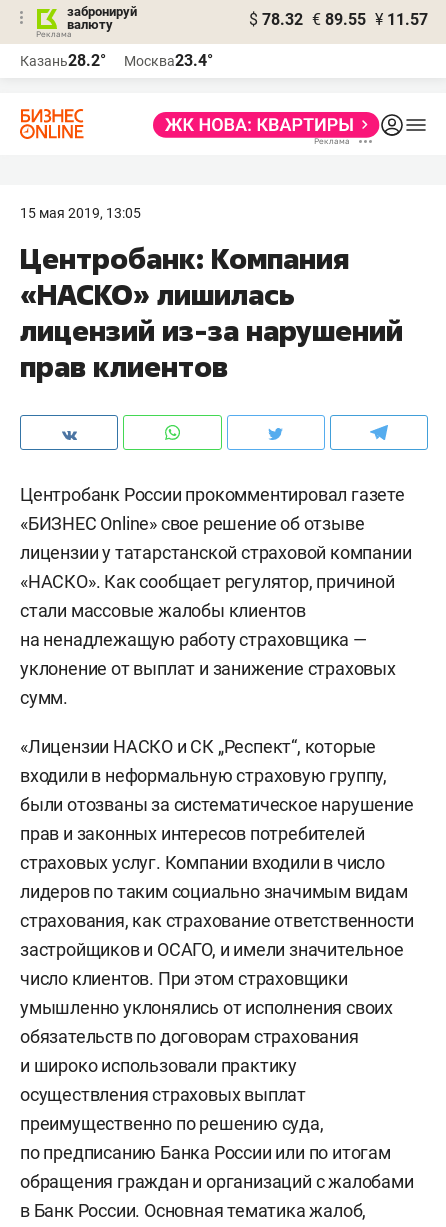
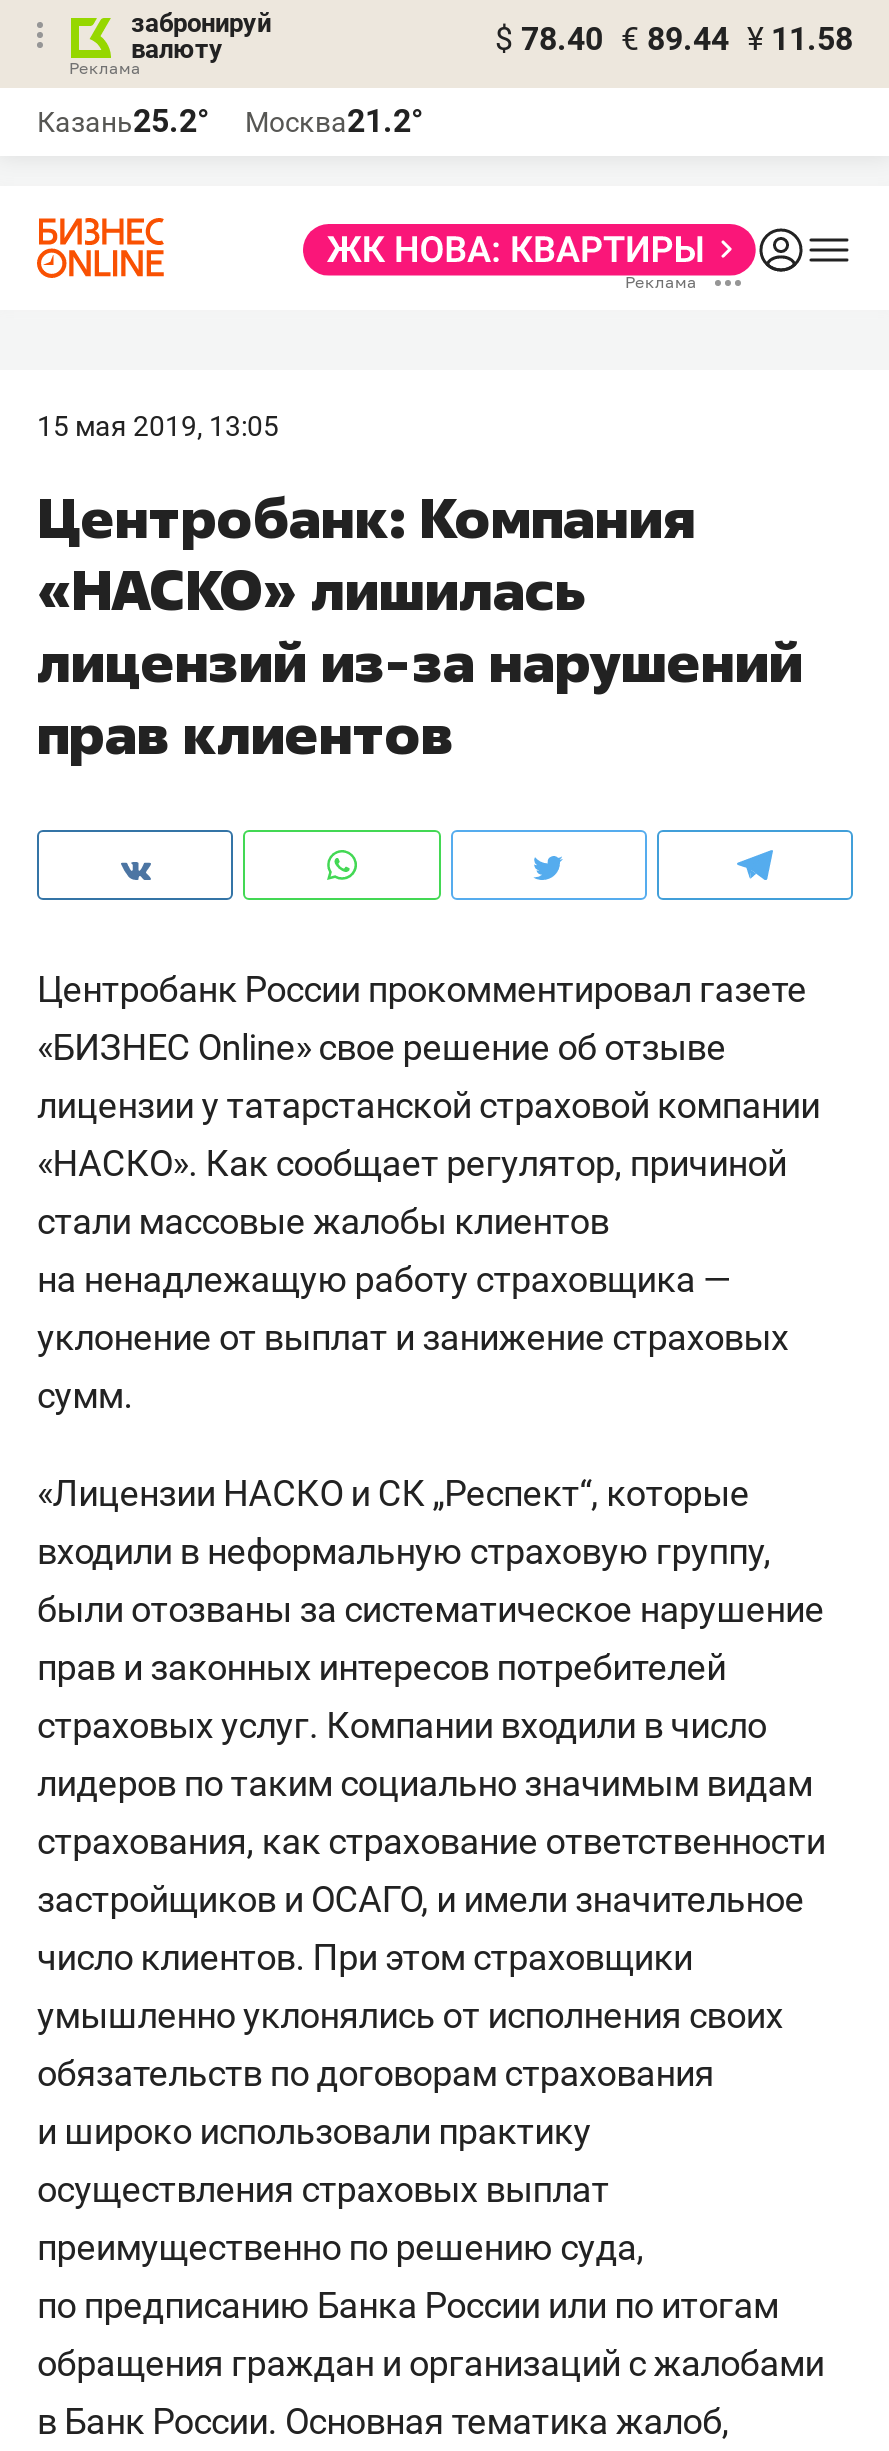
- $ 78.32 € 89.55 ¥ 11.57
+ $ 78.40 € 89.44 ¥ 11.58

- Казань28.2°
+ Казань25.2°

- Москва23.4°
+ Москва21.2°
